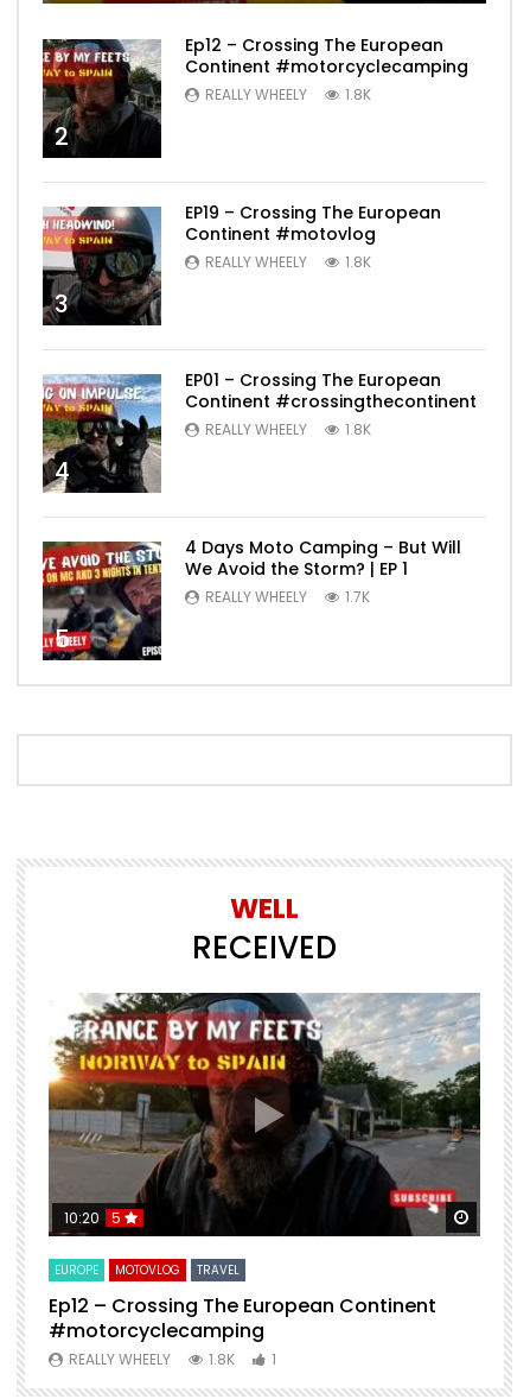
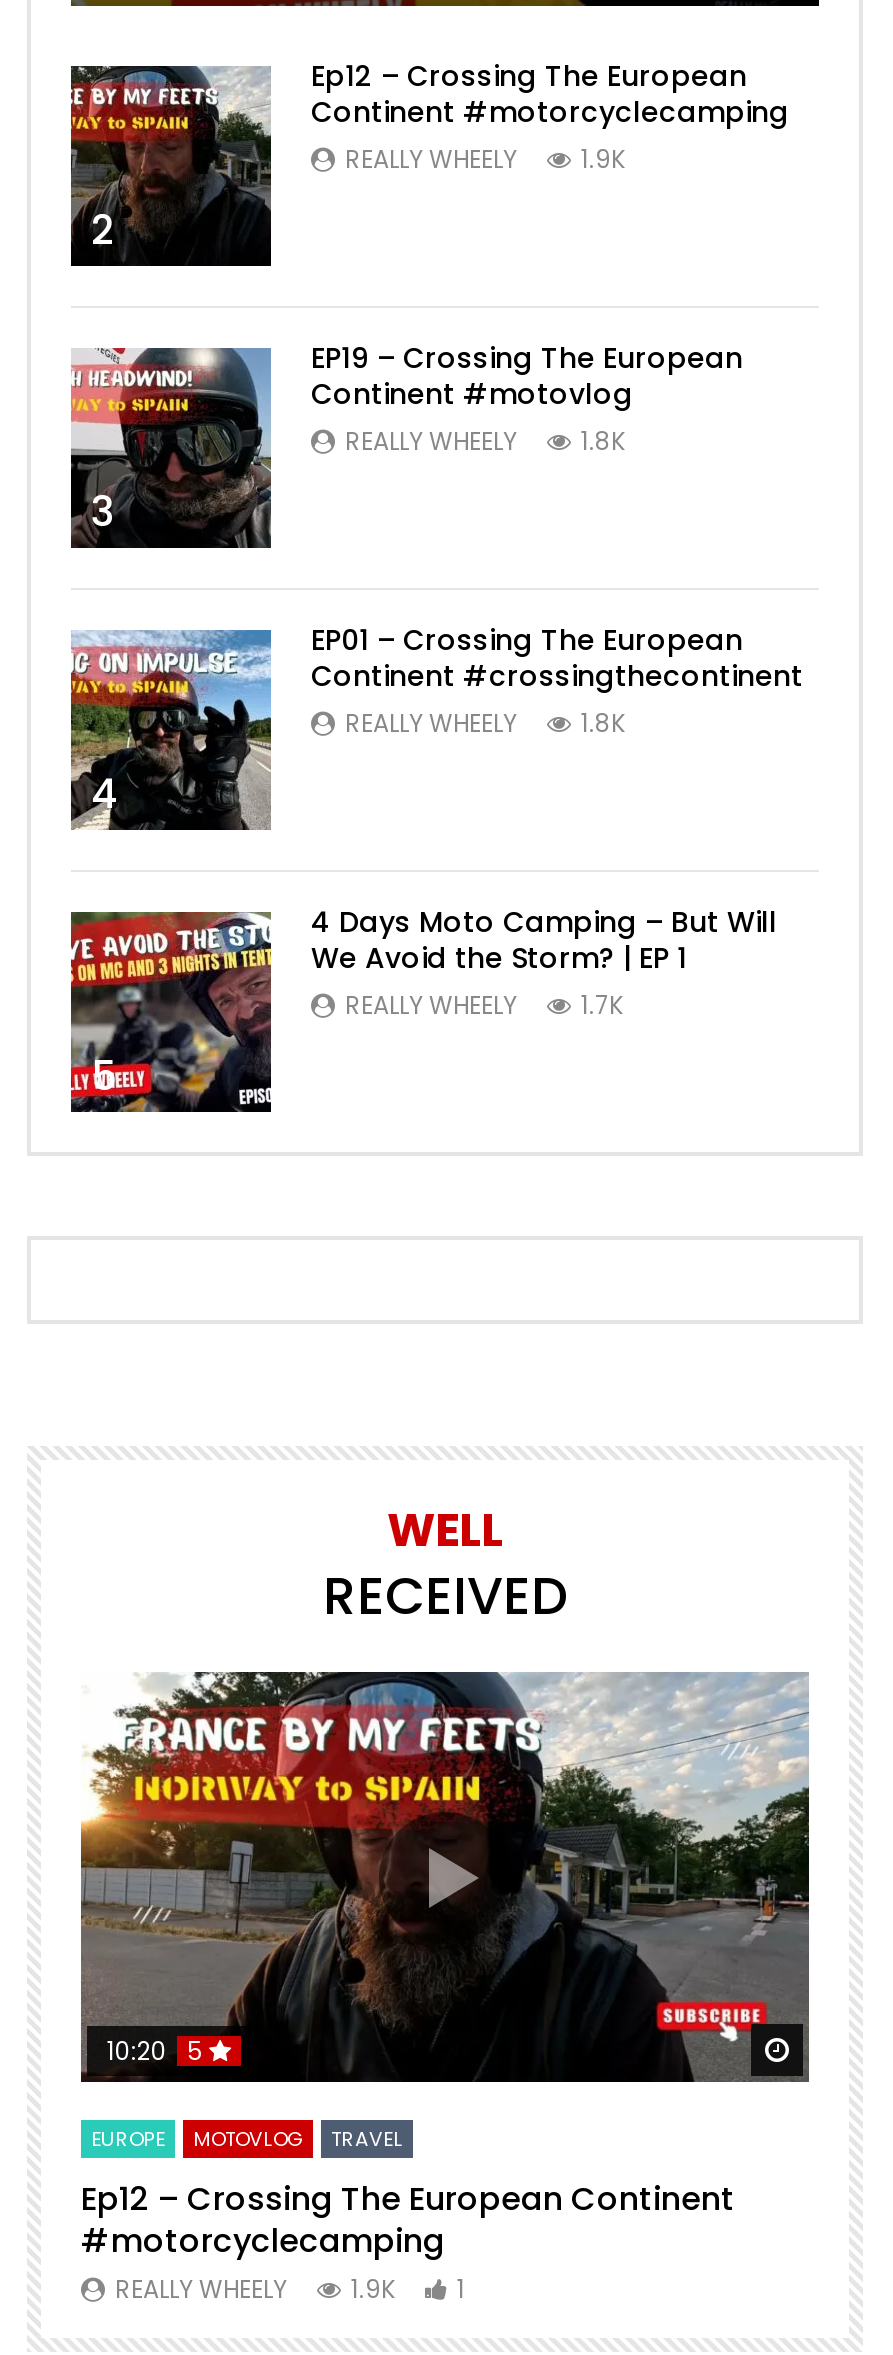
- REALLY WHEELY 1.8K
+ REALLY WHEELY 1.9K

- REALLY WHEELY 1.8K 1
+ REALLY WHEELY 1.9K 1
